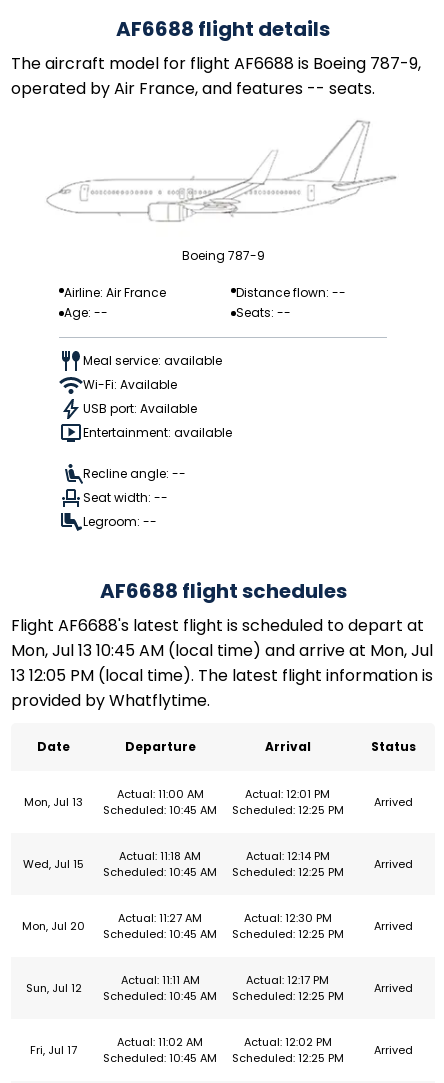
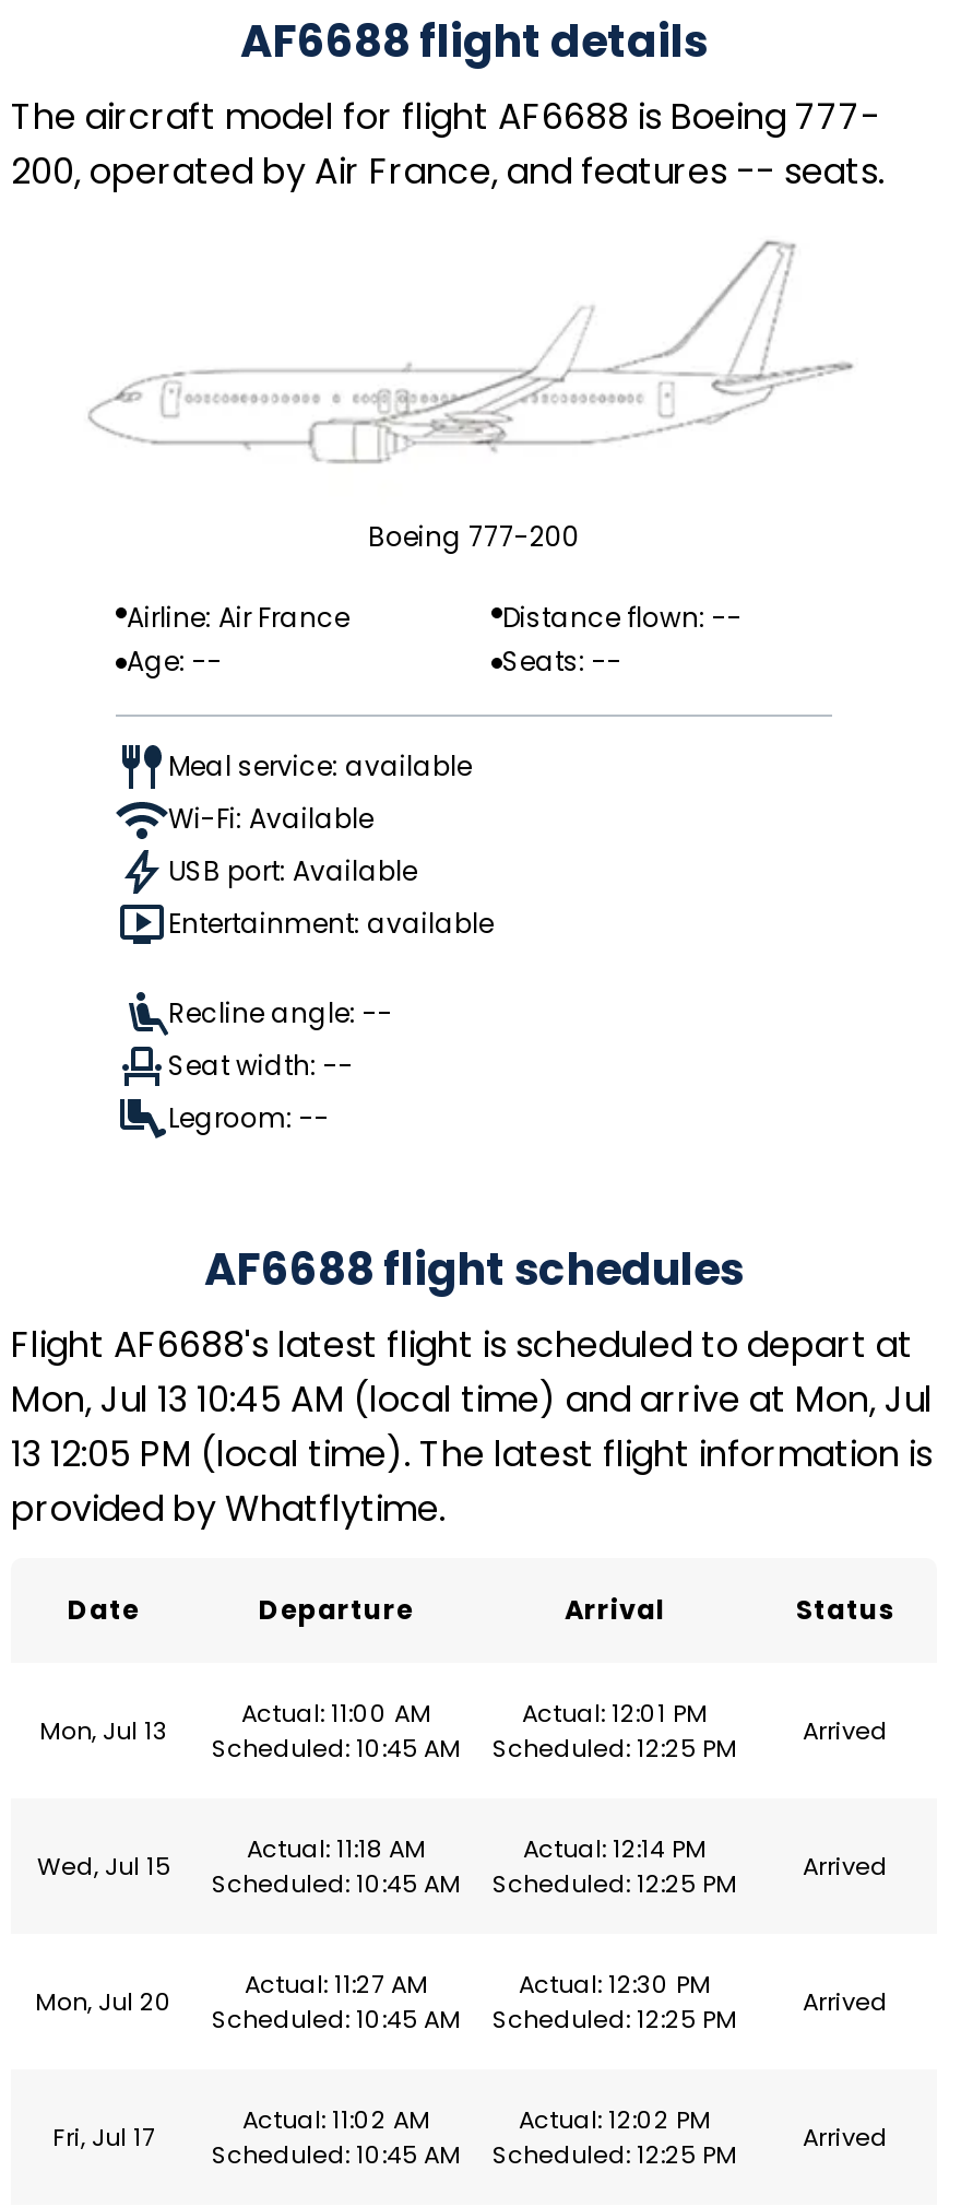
- The aircraft model for flight AF6688 is Boeing 787-9,
- operated by Air France, and features -- seats.
+ The aircraft model for flight AF6688 is Boeing 777-
+ 200, operated by Air France, and features -- seats.

- Boeing 787-9
+ Boeing 777-200

- Sun, Jul 12
- Actual: 11:11 AM
- Scheduled: 10:45 AM

- Actual: 12:17 PM
- Scheduled: 12:25 PM
- Arrived
